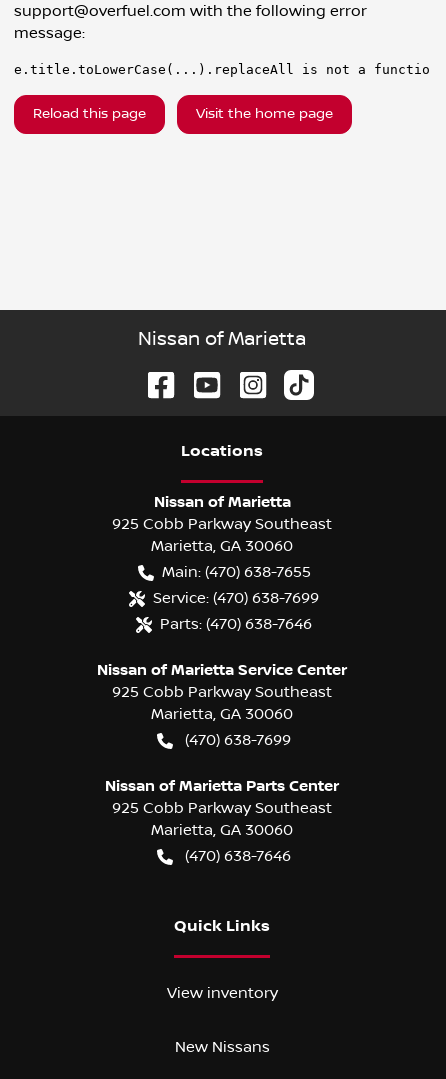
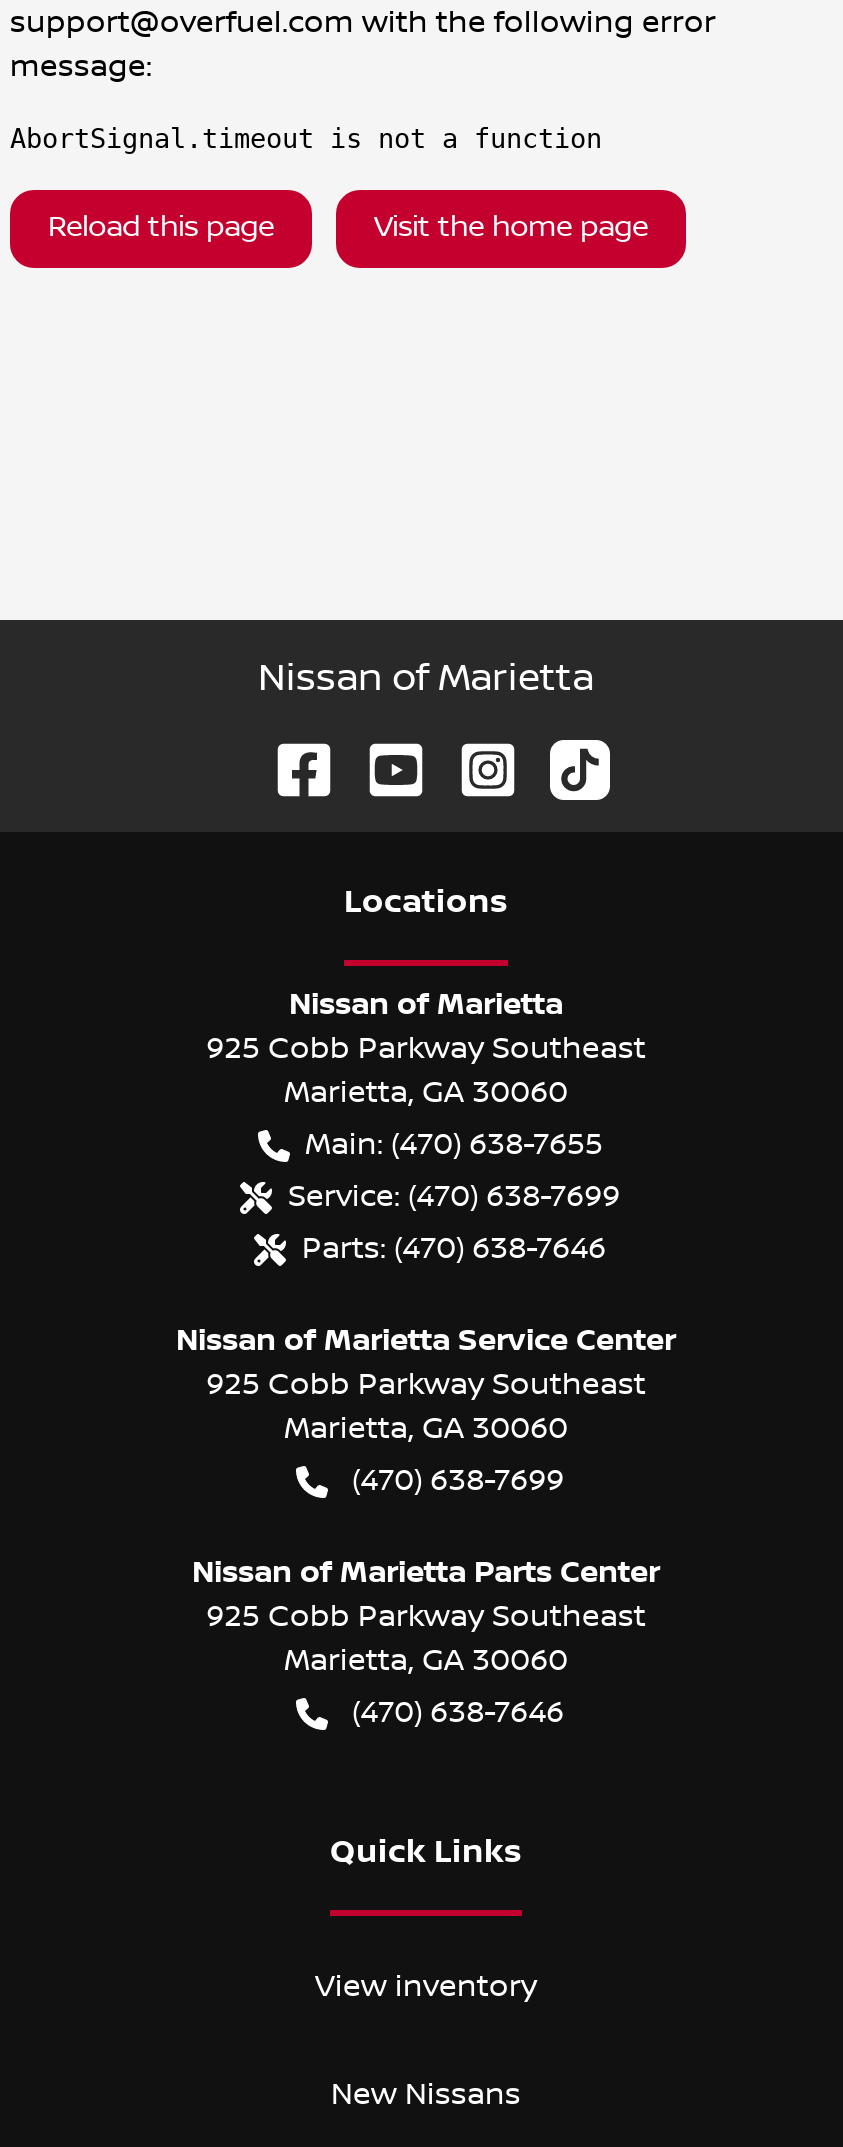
- e.title.toLowerCase(...).replaceAll is not a function
+ AbortSignal.timeout is not a function
